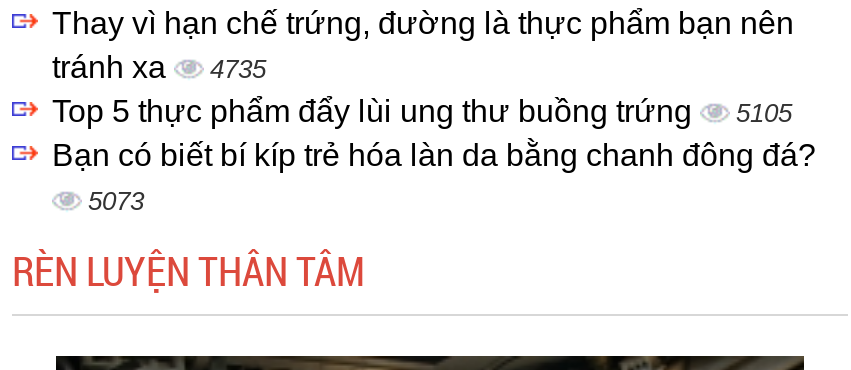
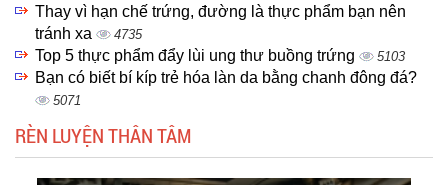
- Top 5 thực phẩm đẩy lùi ung thư buồng trứng 5105
+ Top 5 thực phẩm đẩy lùi ung thư buồng trứng 5103

- 5073
+ 5071
